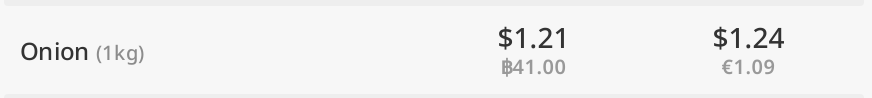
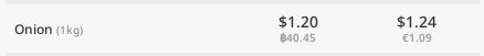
- $1.21
+ $1.20

- ฿41.00
+ ฿40.45
